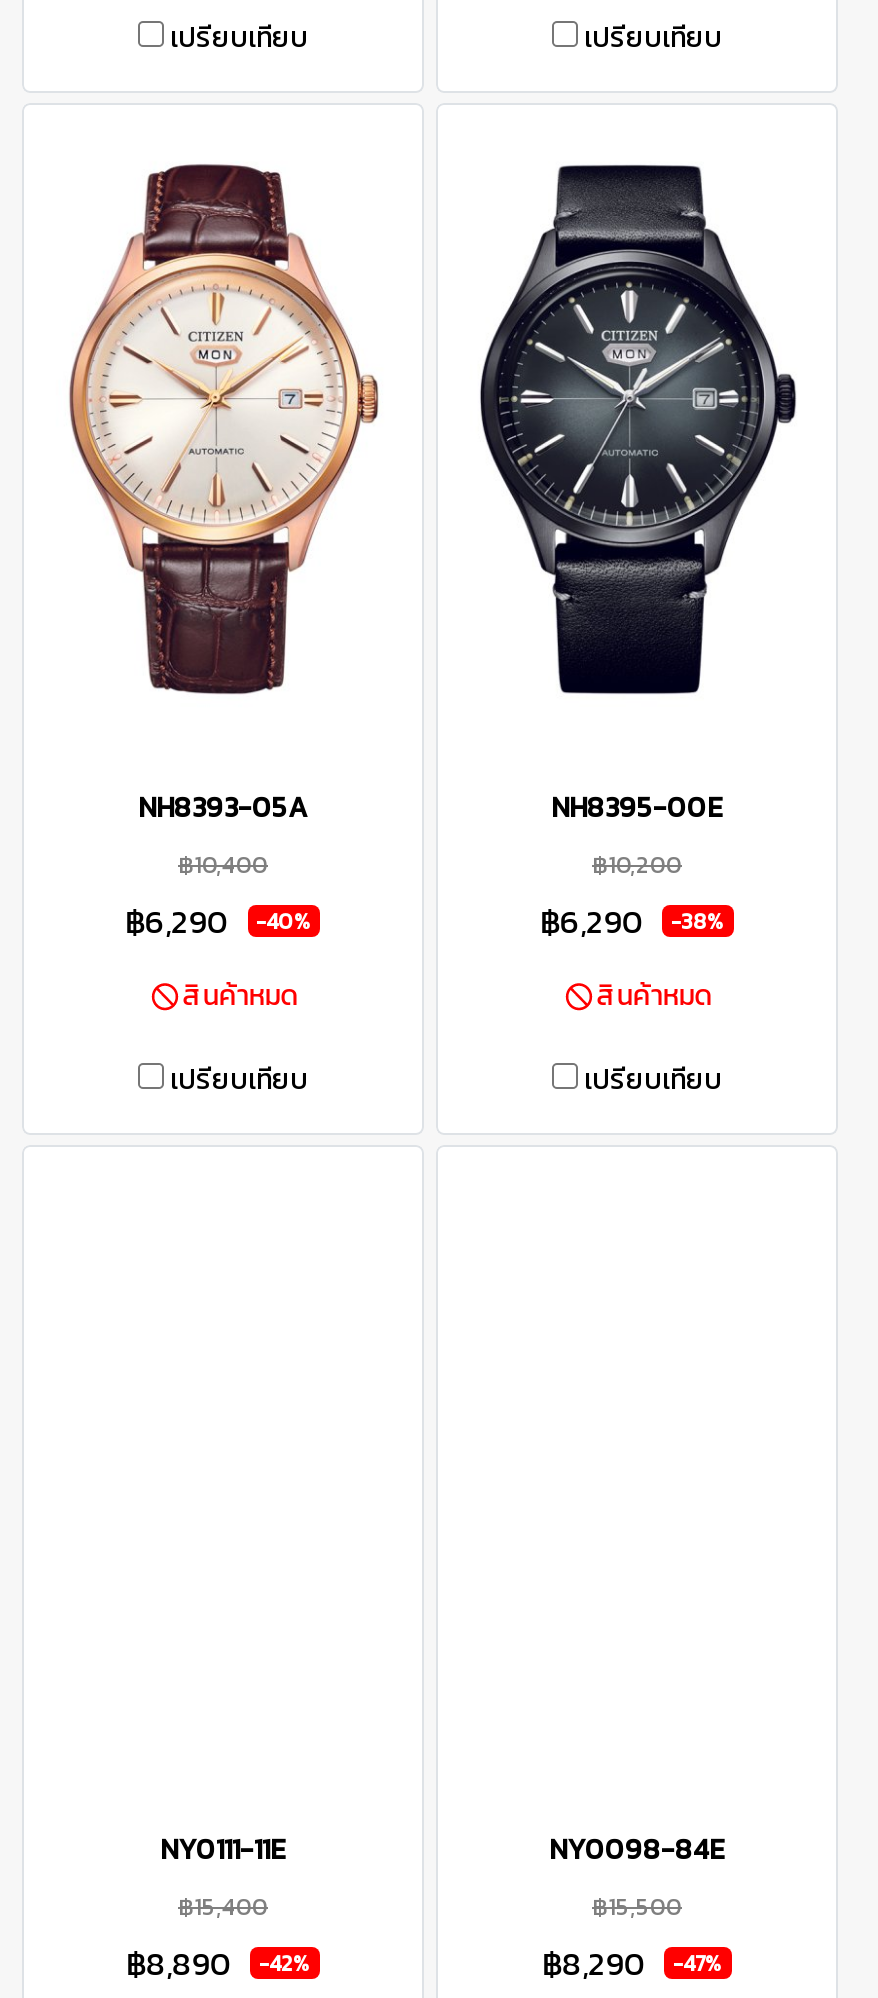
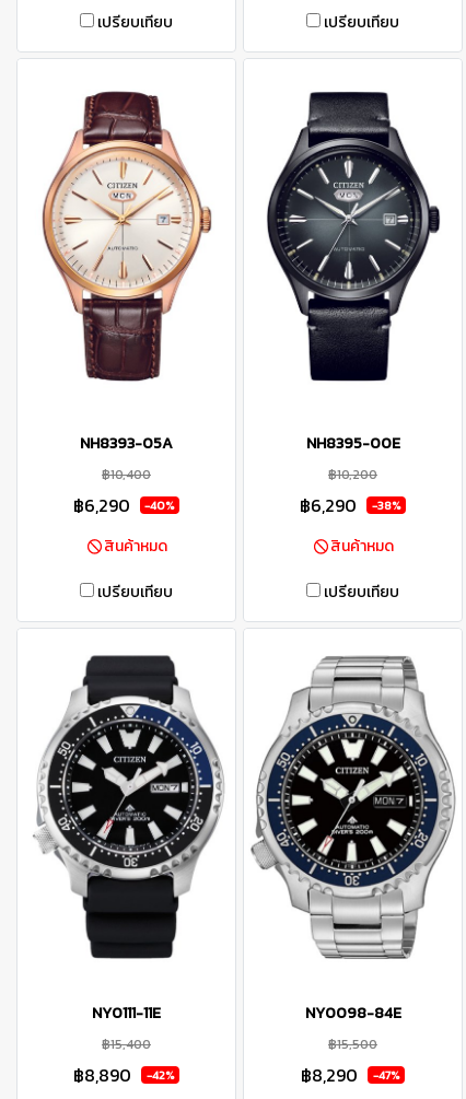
+ [image]

+ [image]
